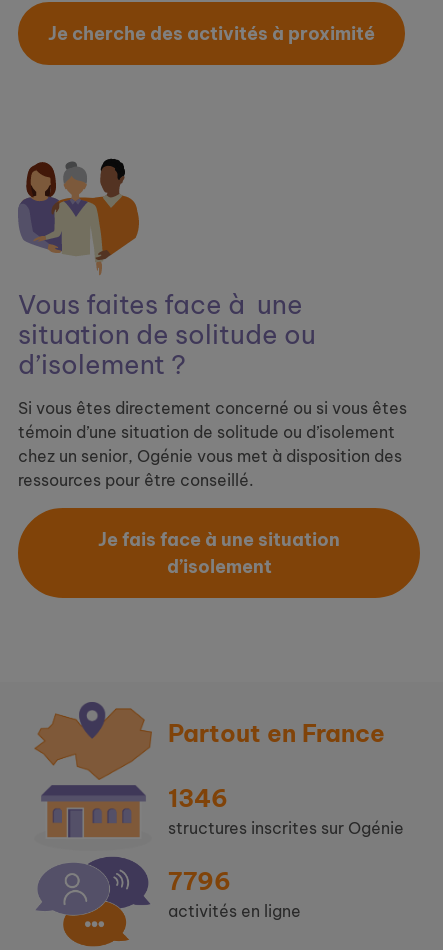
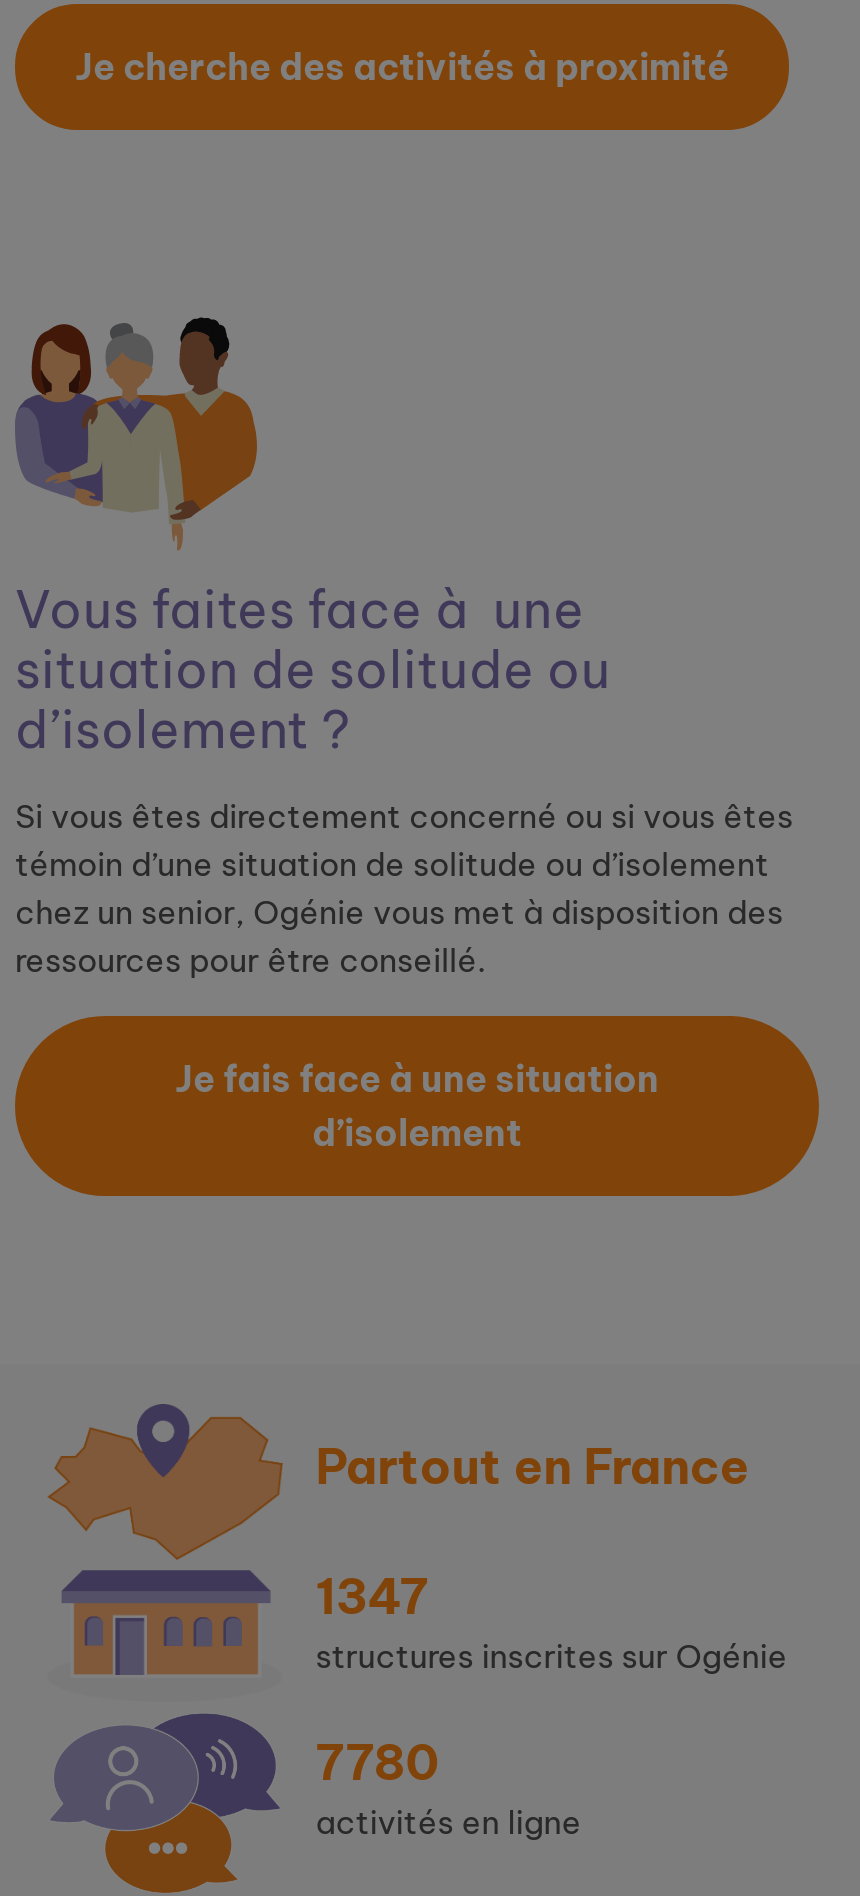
- 1346
+ 1347

- 7796
+ 7780
